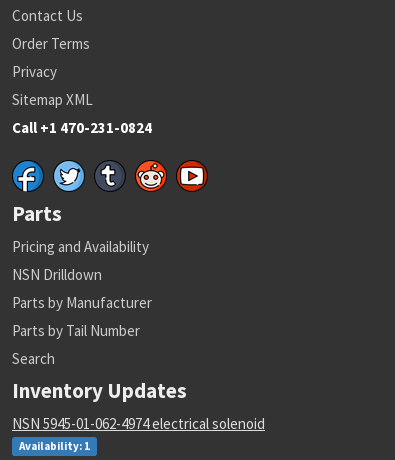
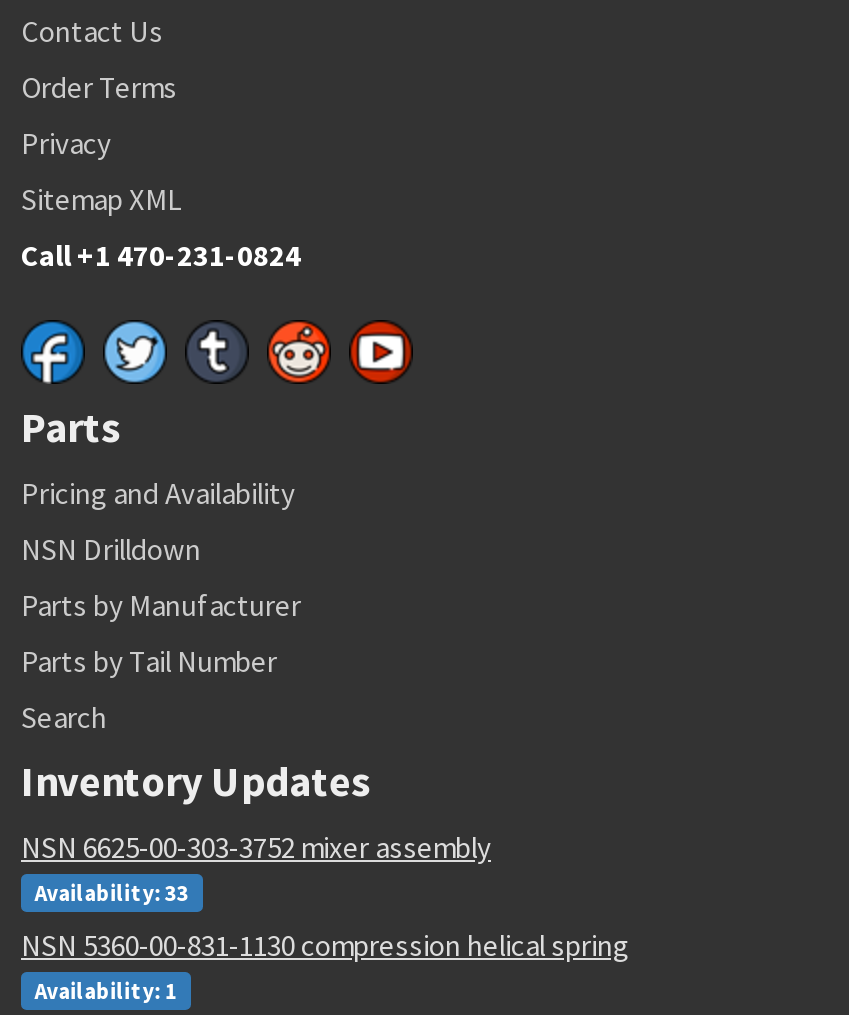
- NSN 5945-01-062-4974 electrical solenoid
+ NSN 6625-00-303-3752 mixer assembly
+ Availability: 33
+ NSN 5360-00-831-1130 compression helical spring
